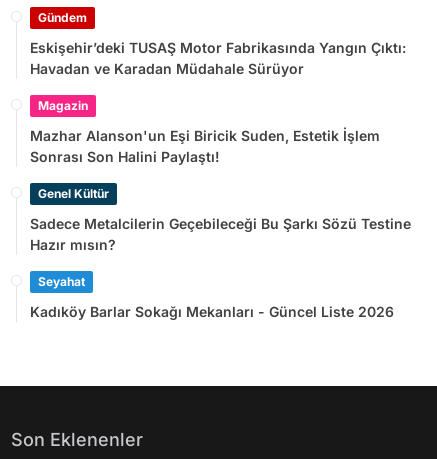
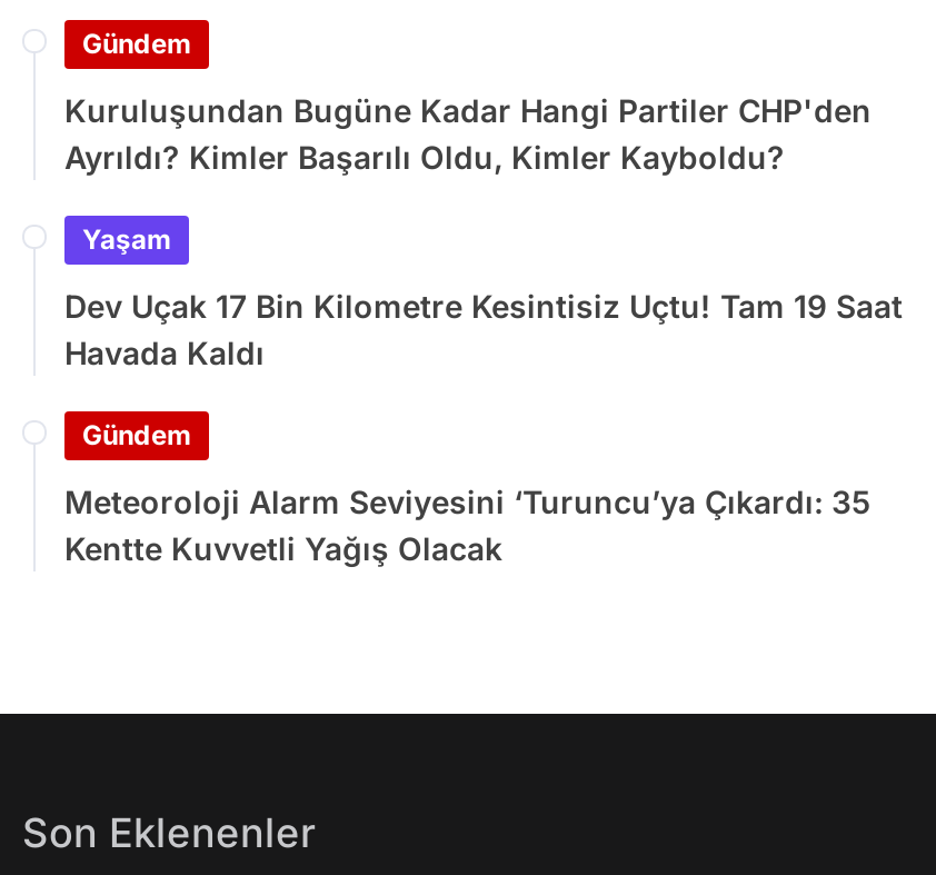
- Eskişehir’deki TUSAŞ Motor Fabrikasında Yangın Çıktı:
- Havadan ve Karadan Müdahale Sürüyor
- Magazin
- Mazhar Alanson'un Eşi Biricik Suden, Estetik İşlem
- Sonrası Son Halini Paylaştı!
- Genel Kültür
- Sadece Metalcilerin Geçebileceği Bu Şarkı Sözü Testine
- Hazır mısın?
- Seyahat
- Kadıköy Barlar Sokağı Mekanları - Güncel Liste 2026
+ Kuruluşundan Bugüne Kadar Hangi Partiler CHP'den
+ Ayrıldı? Kimler Başarılı Oldu, Kimler Kayboldu?
+ Yaşam
+ Dev Uçak 17 Bin Kilometre Kesintisiz Uçtu! Tam 19 Saat
+ Havada Kaldı
+ Gündem
+ Meteoroloji Alarm Seviyesini ‘Turuncu’ya Çıkardı: 35
+ Kentte Kuvvetli Yağış Olacak
